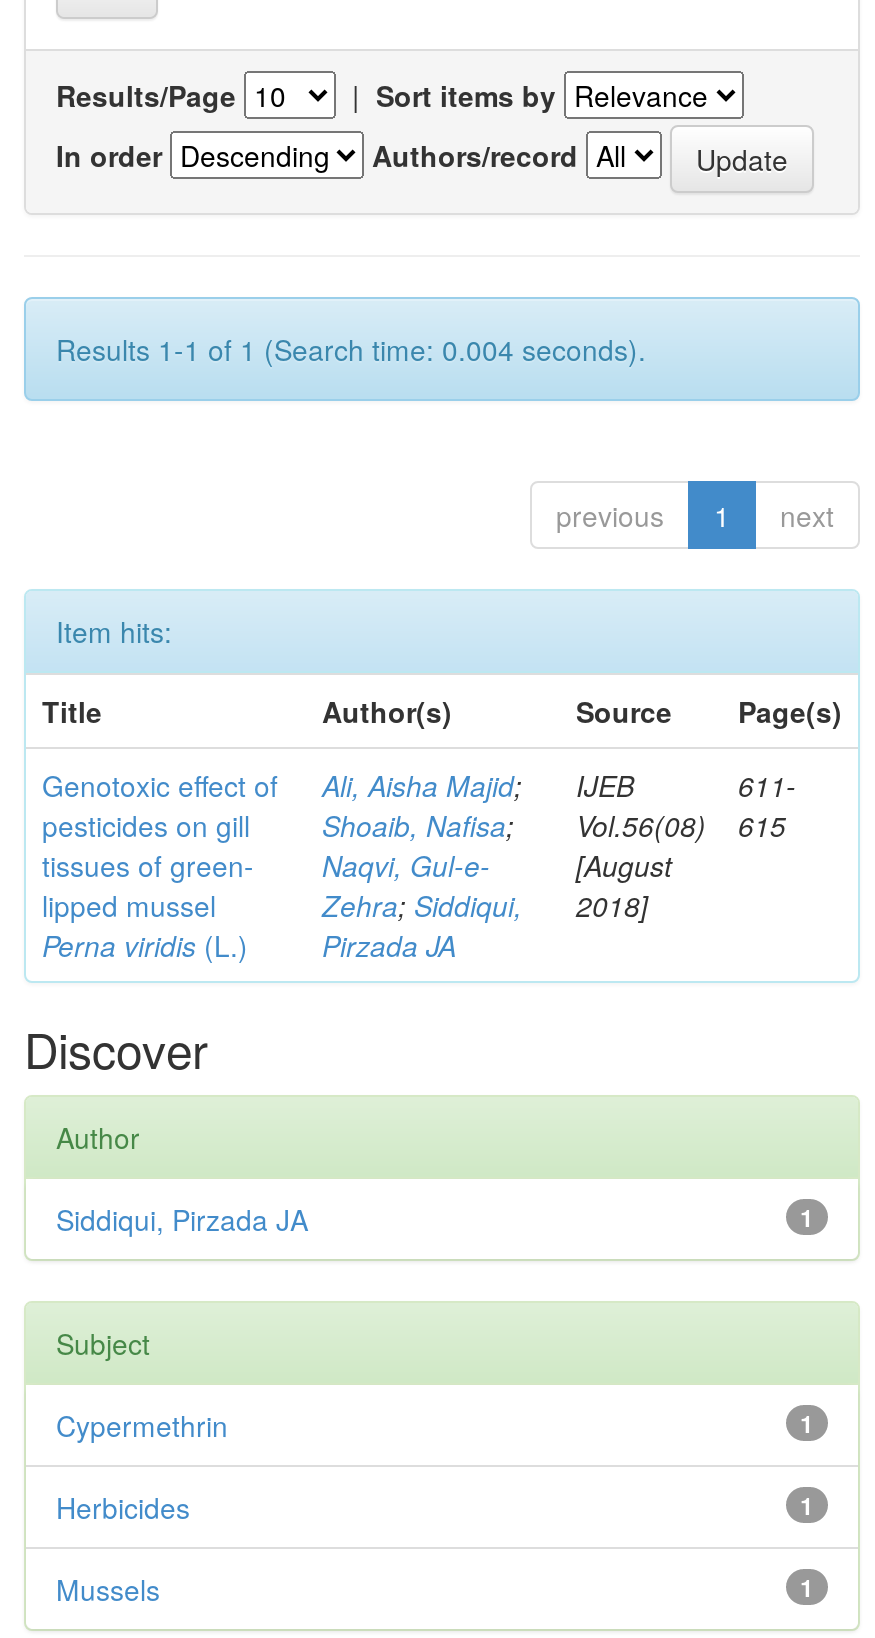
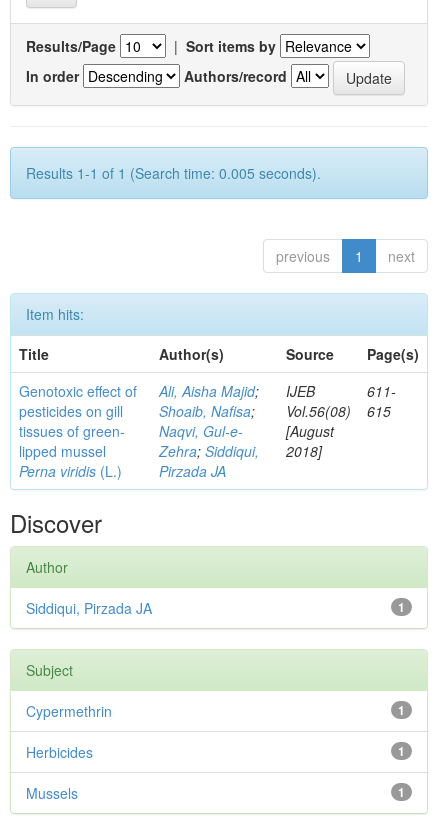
- Results 1-1 of 1 (Search time: 0.004 seconds).
+ Results 1-1 of 1 (Search time: 0.005 seconds).
